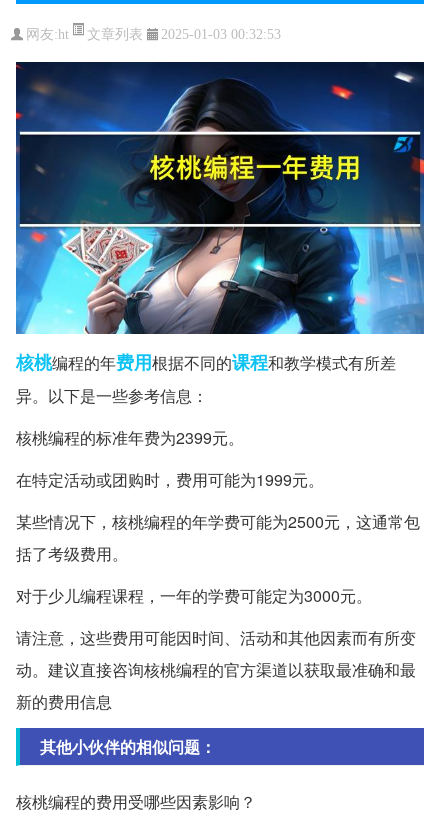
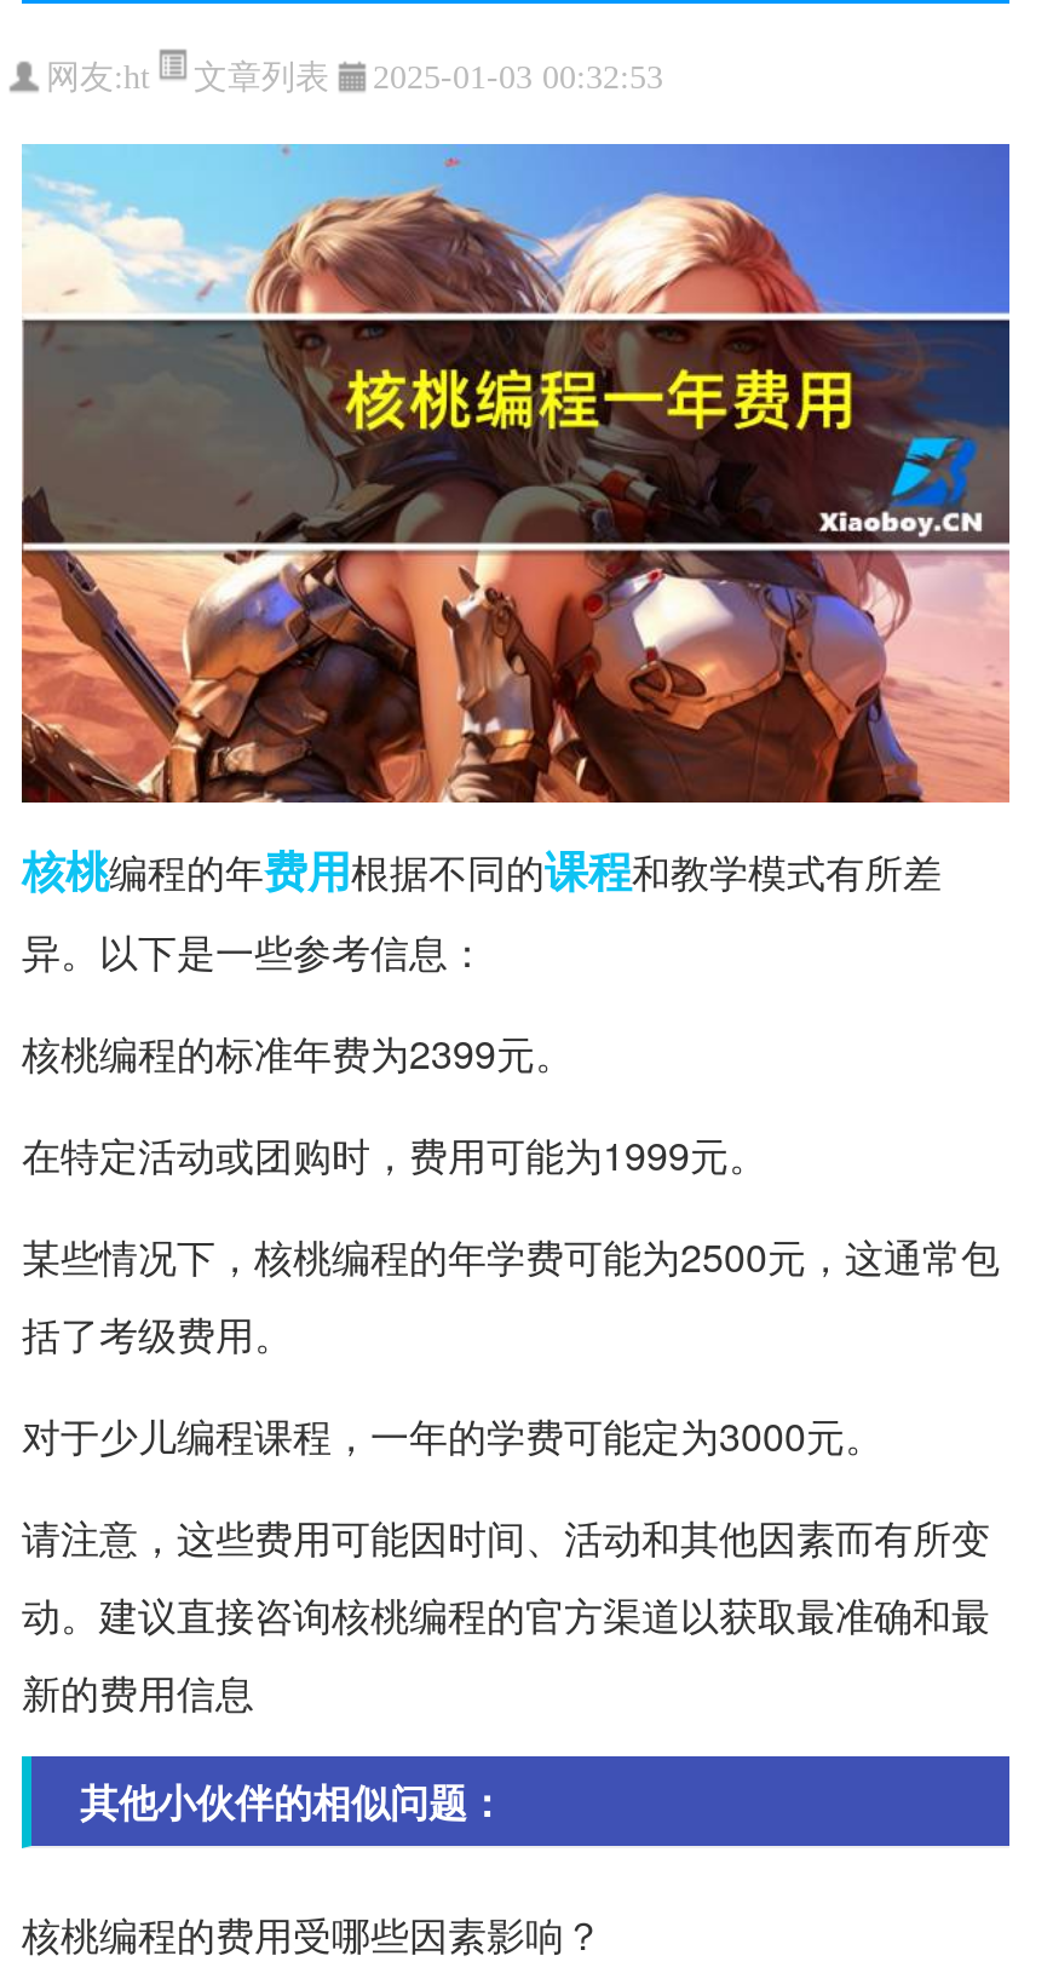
- [image]
+ [image]
